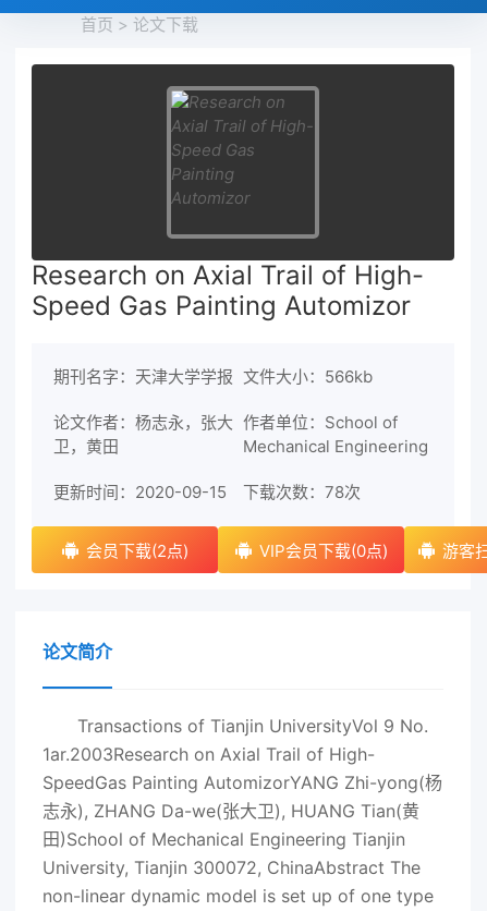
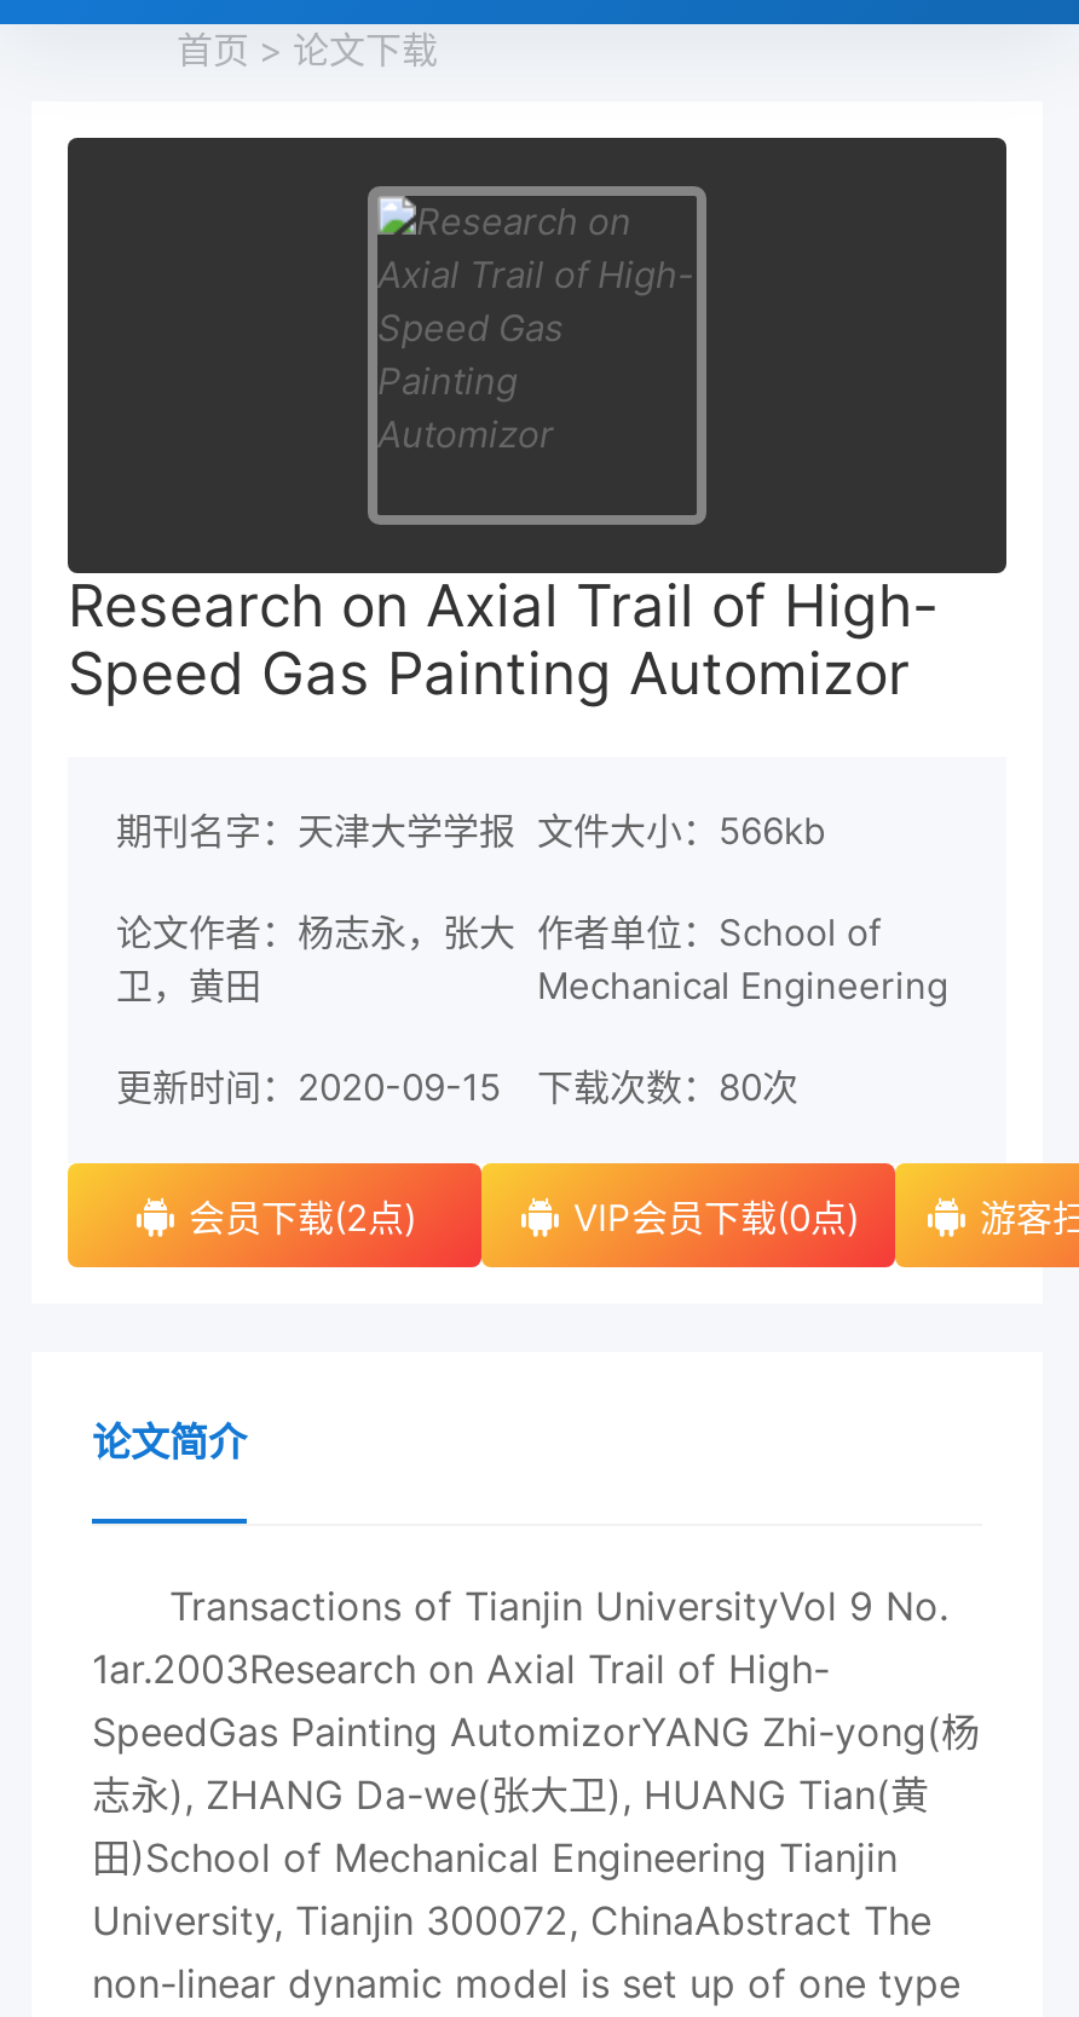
- 更新时间：2020-09-15 下载次数：78次
+ 更新时间：2020-09-15 下载次数：80次
